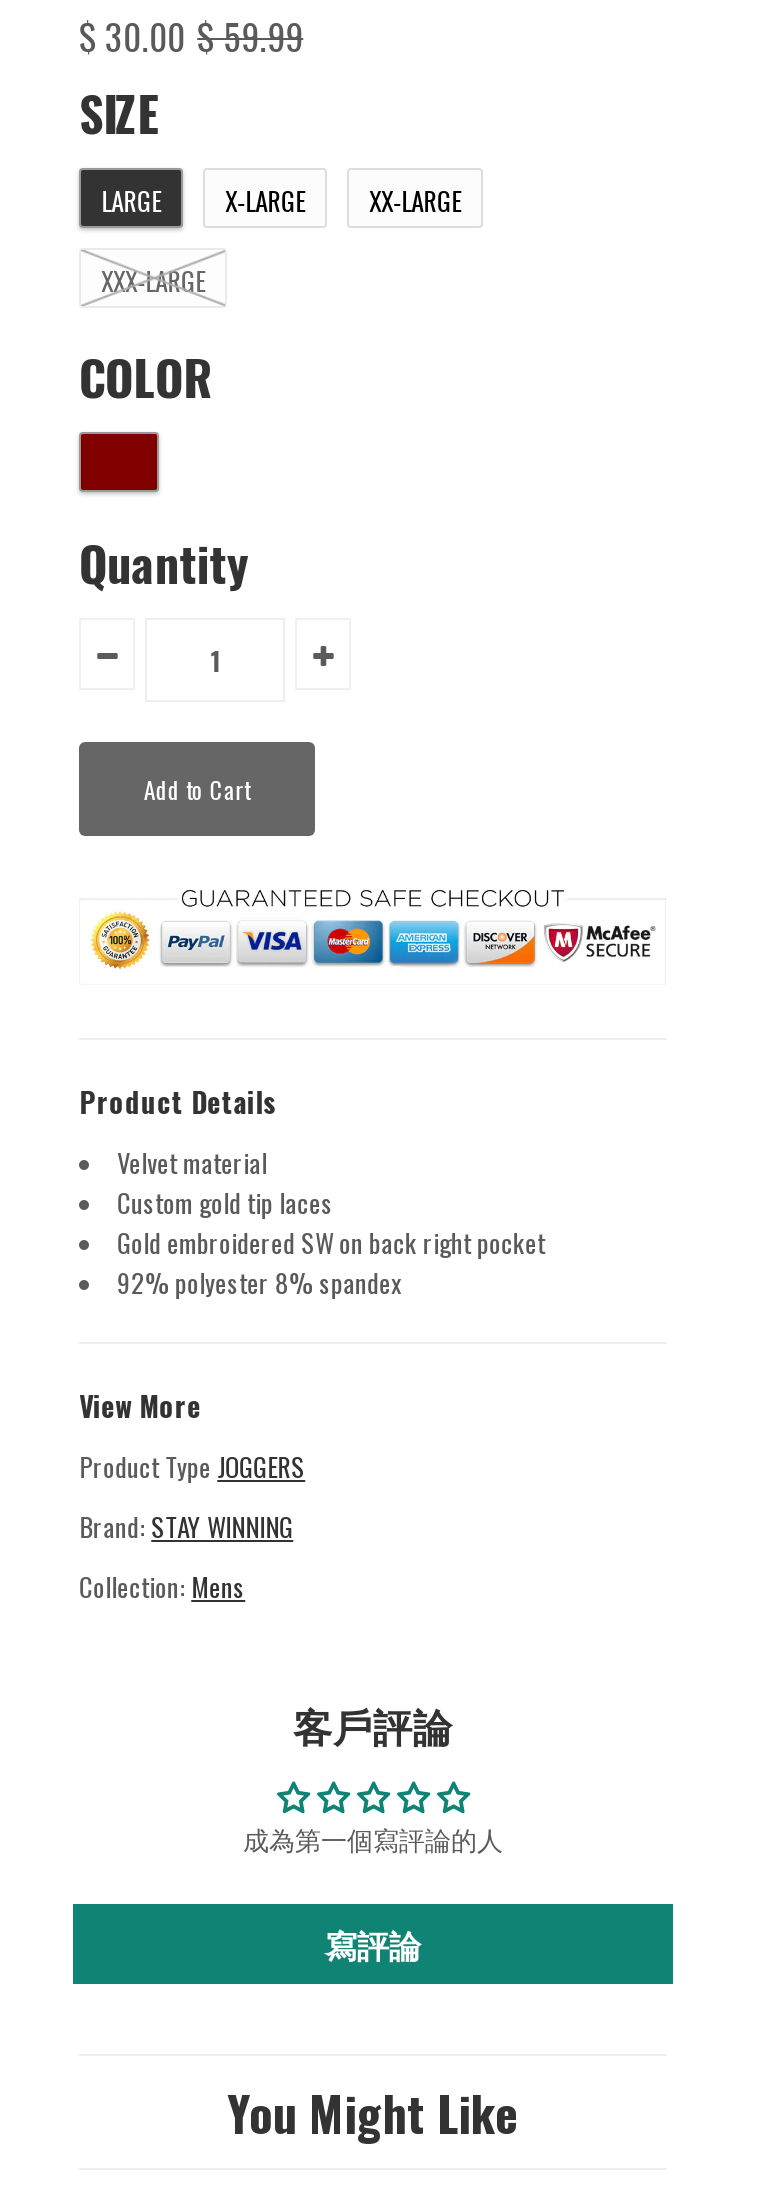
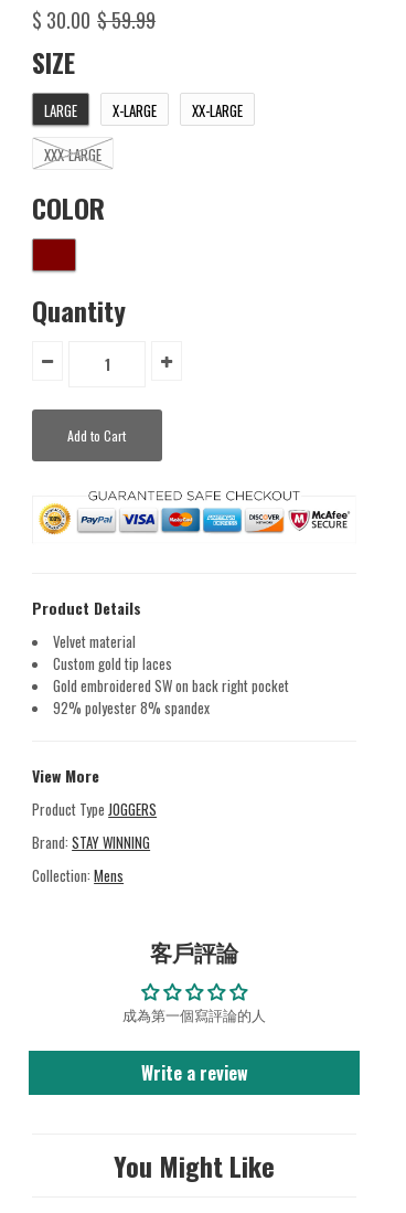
- 寫評論
+ Write a review
